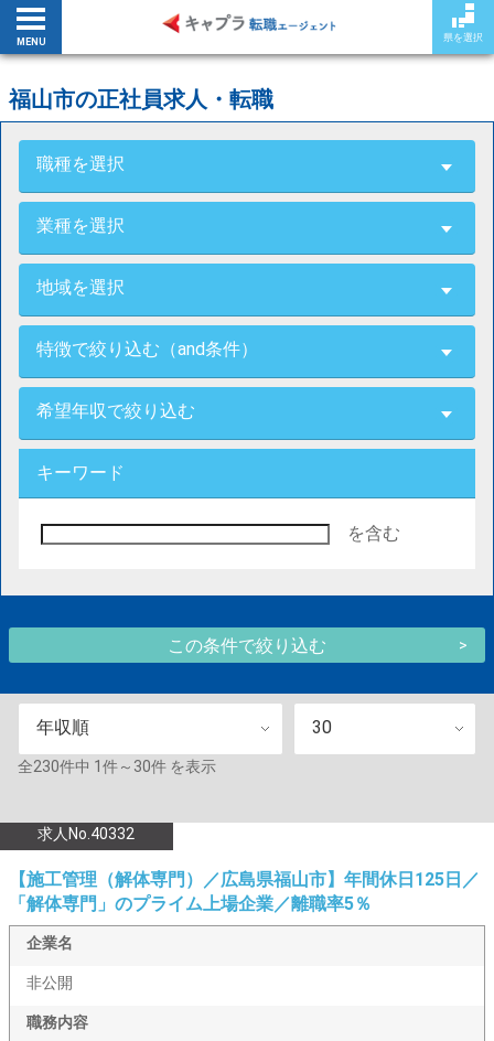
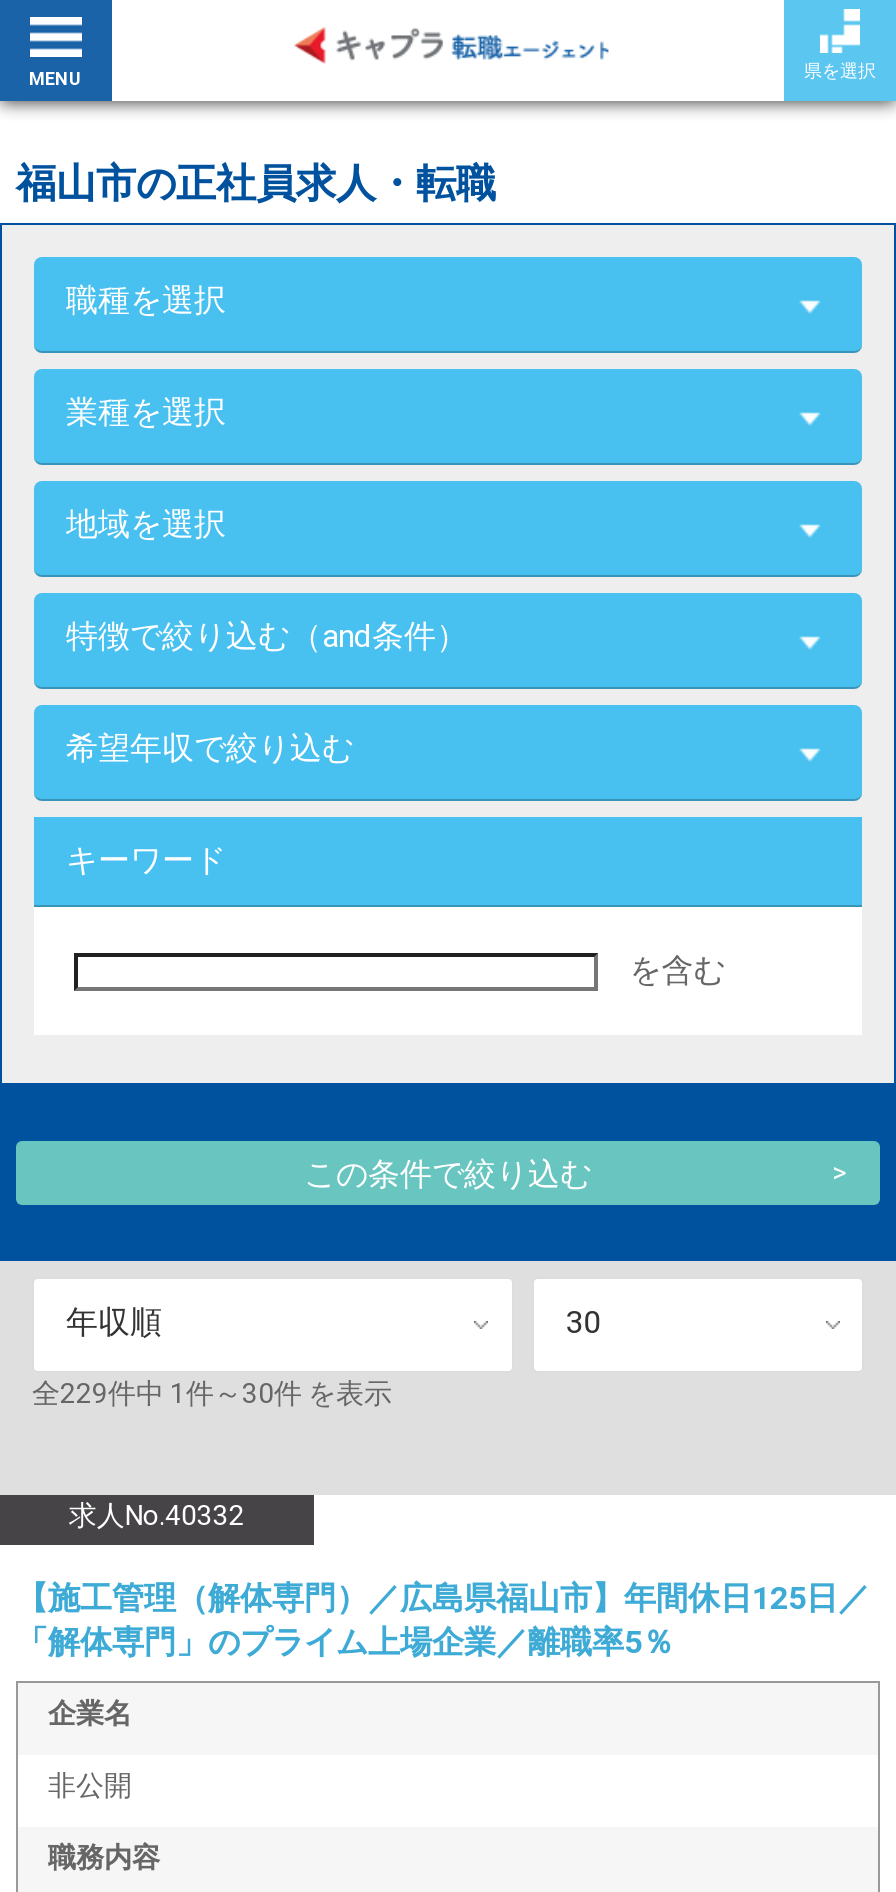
- 全230件中1件～30件を表示
+ 全229件中1件～30件を表示
